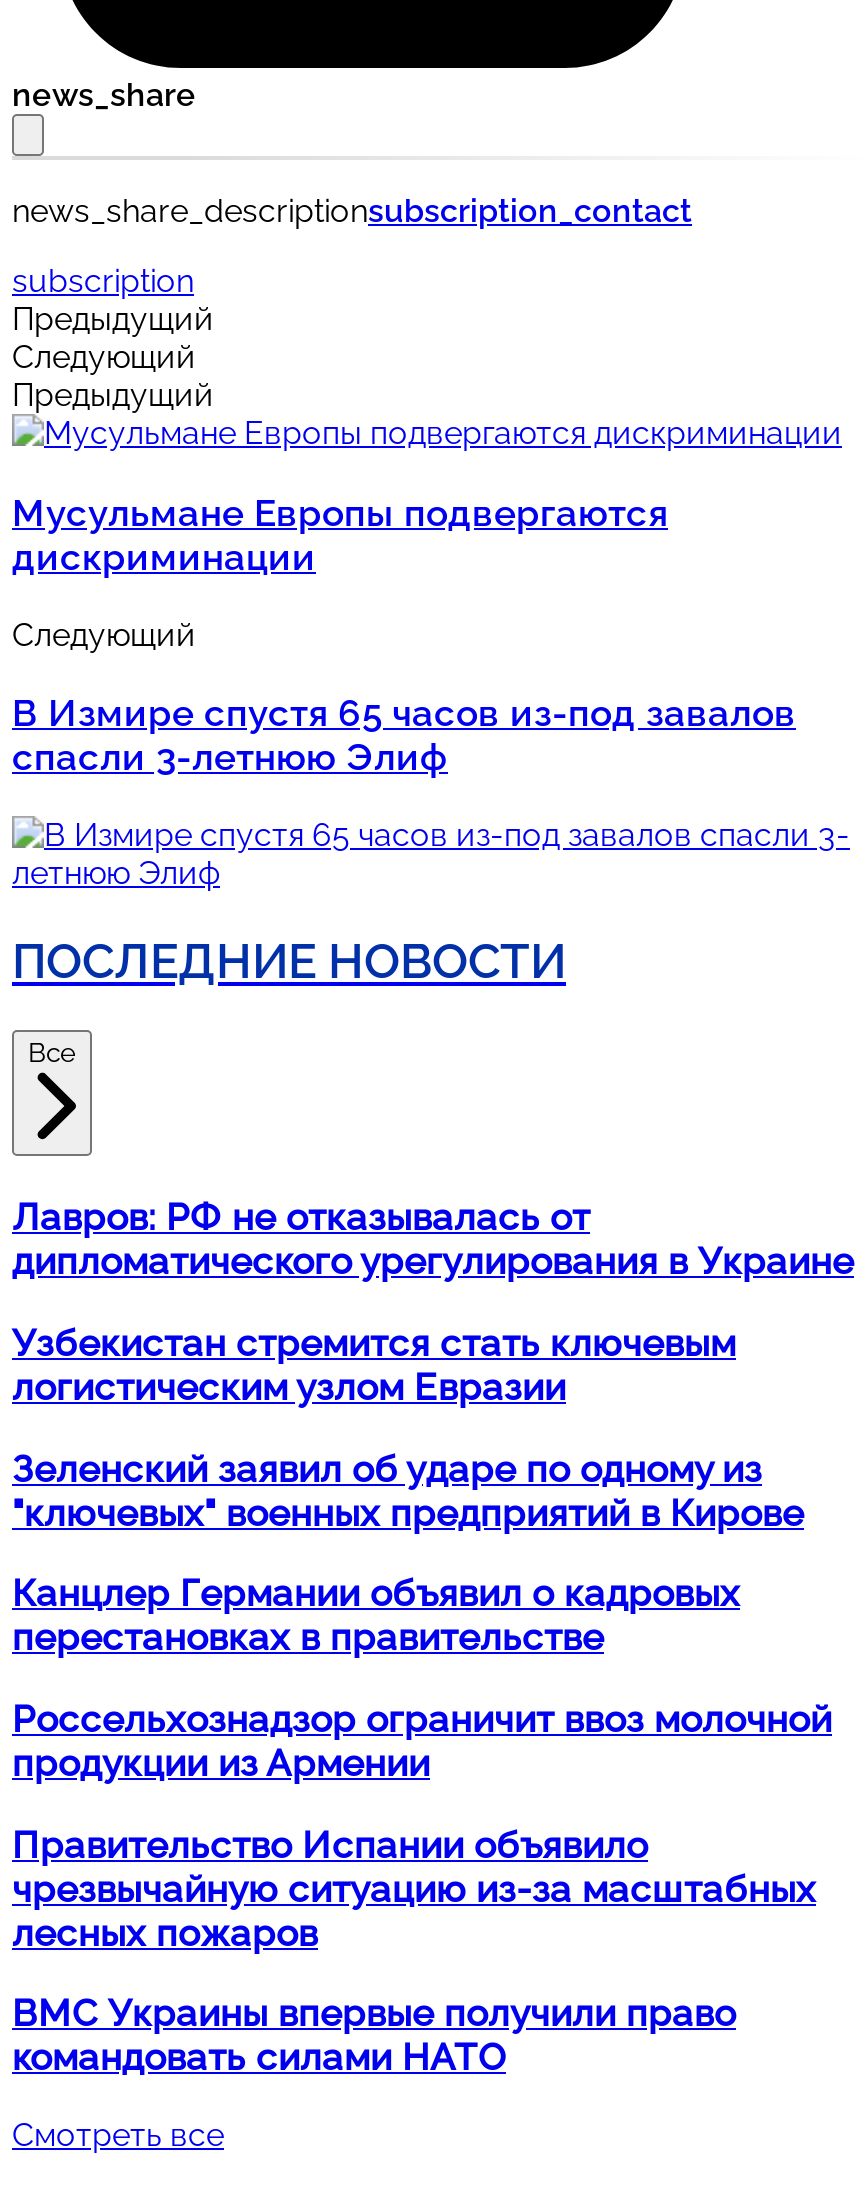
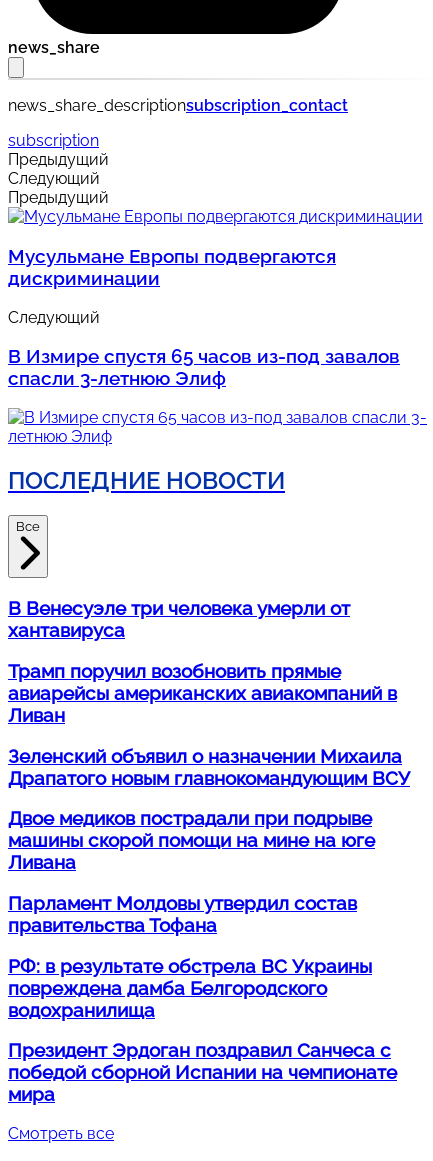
- Лавров: РФ не отказывалась от
- дипломатического урегулирования в Украине
+ В Венесуэле три человека умерли от
+ хантавируса

- Узбекистан стремится стать ключевым
- логистическим узлом Евразии
+ Трамп поручил возобновить прямые
+ авиарейсы американских авиакомпаний в
+ Ливан

- Зеленский заявил об ударе по одному из
- "ключевых" военных предприятий в Кирове
+ Зеленский объявил о назначении Михаила
+ Драпатого новым главнокомандующим ВСУ

- Канцлер Германии объявил о кадровых
- перестановках в правительстве
+ Двое медиков пострадали при подрыве
+ машины скорой помощи на мине на юге
+ Ливана

- Россельхознадзор ограничит ввоз молочной
- продукции из Армении
+ Парламент Молдовы утвердил состав
+ правительства Тофана

- Правительство Испании объявило
- чрезвычайную ситуацию из-за масштабных
- лесных пожаров
+ РФ: в результате обстрела ВС Украины
+ повреждена дамба Белгородского
+ водохранилища

- ВМС Украины впервые получили право
- командовать силами НАТО
+ Президент Эрдоган поздравил Санчеса с
+ победой сборной Испании на чемпионате
+ мира
